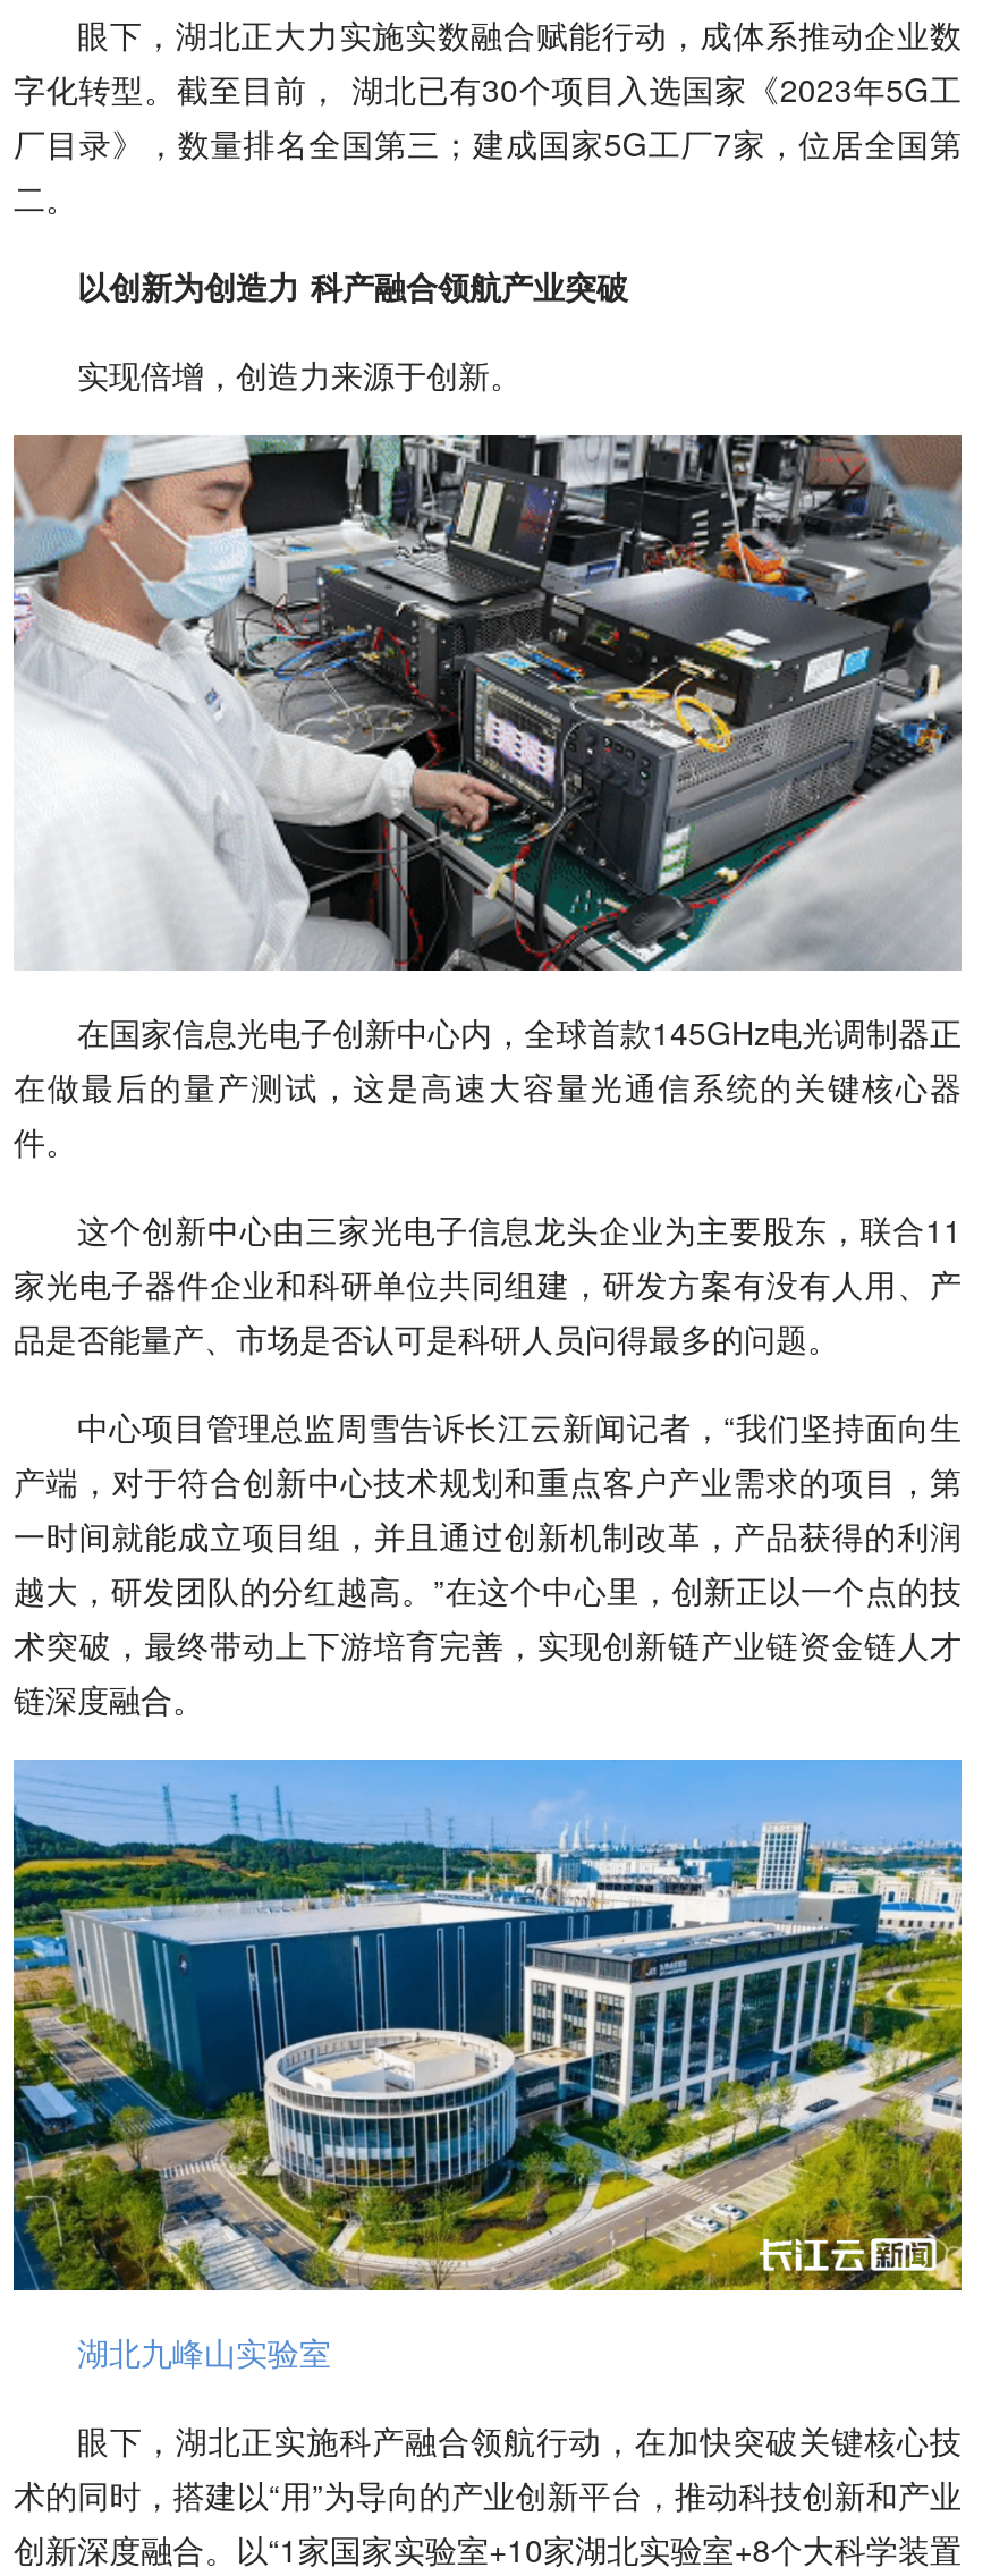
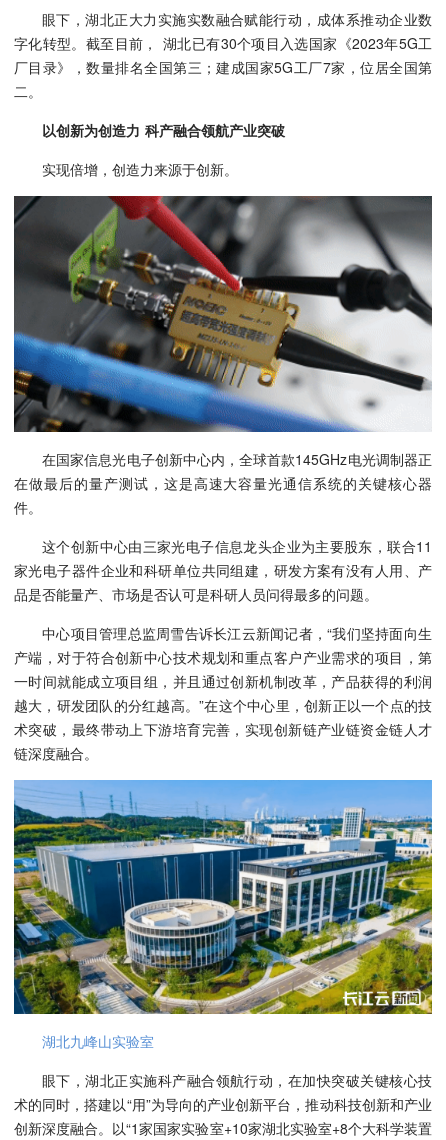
- [image]
+ [image]
